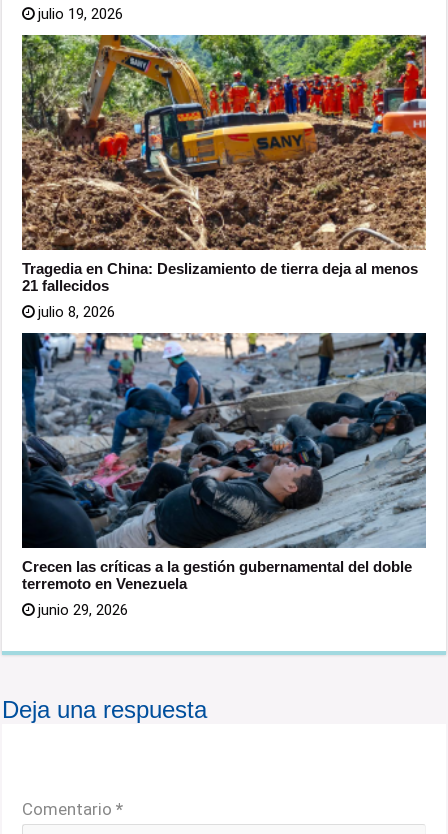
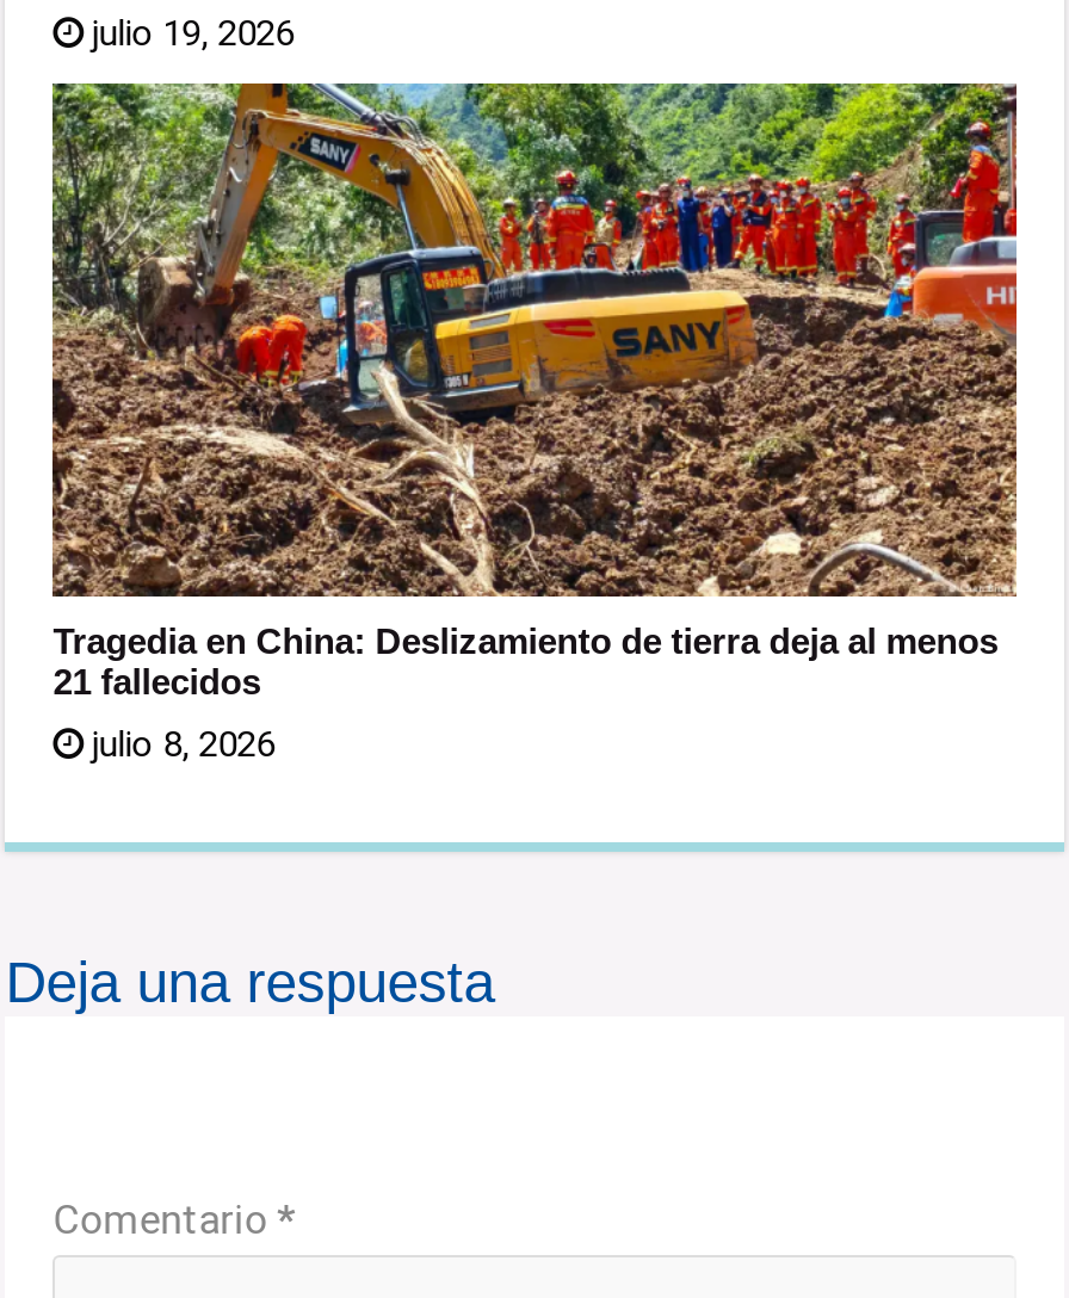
- [image]
- Crecen las críticas a la gestión gubernamental del doble
- terremoto en Venezuela
- junio 29, 2026
